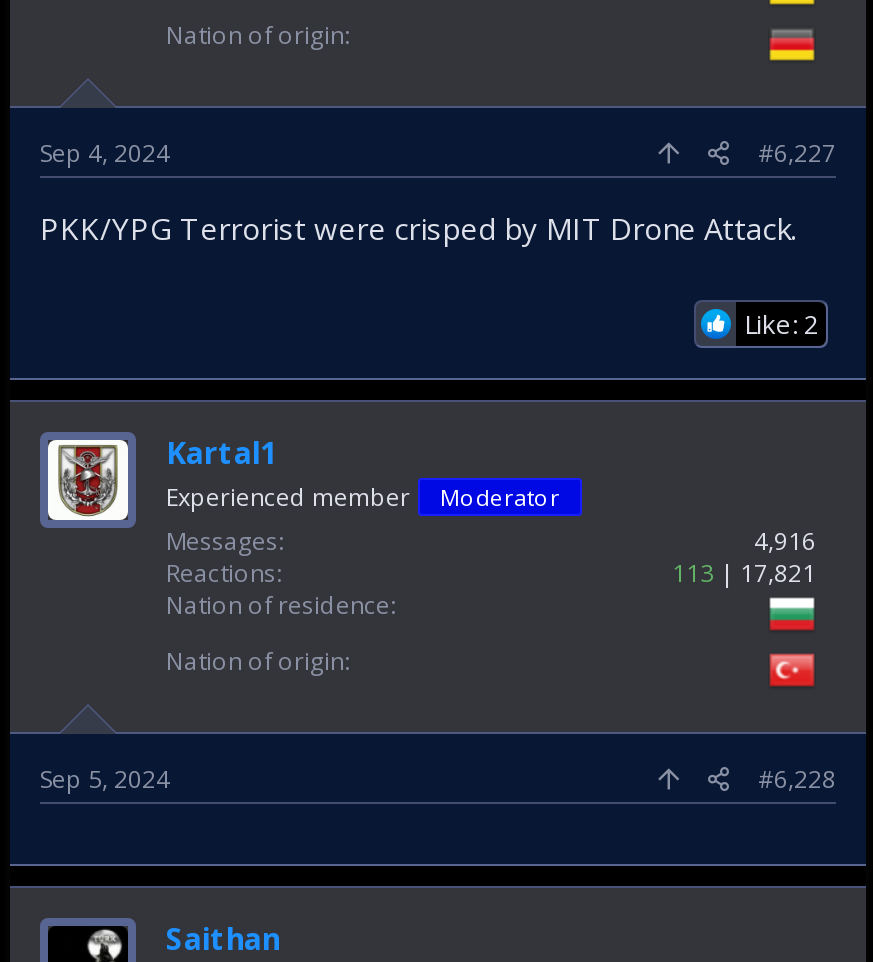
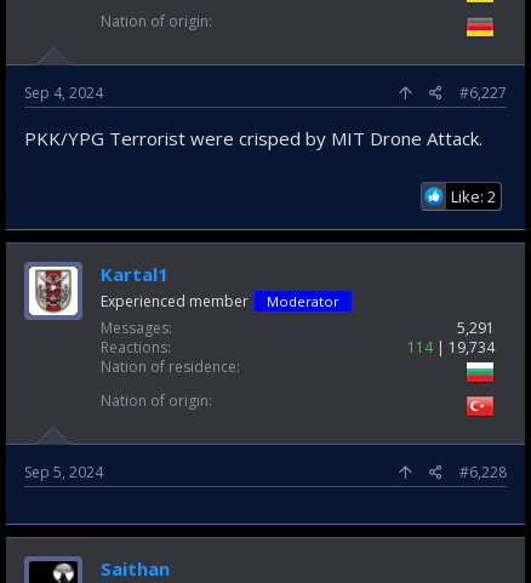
- 4,916
+ 5,291

- 113
+ 114

- 17,821
+ 19,734
